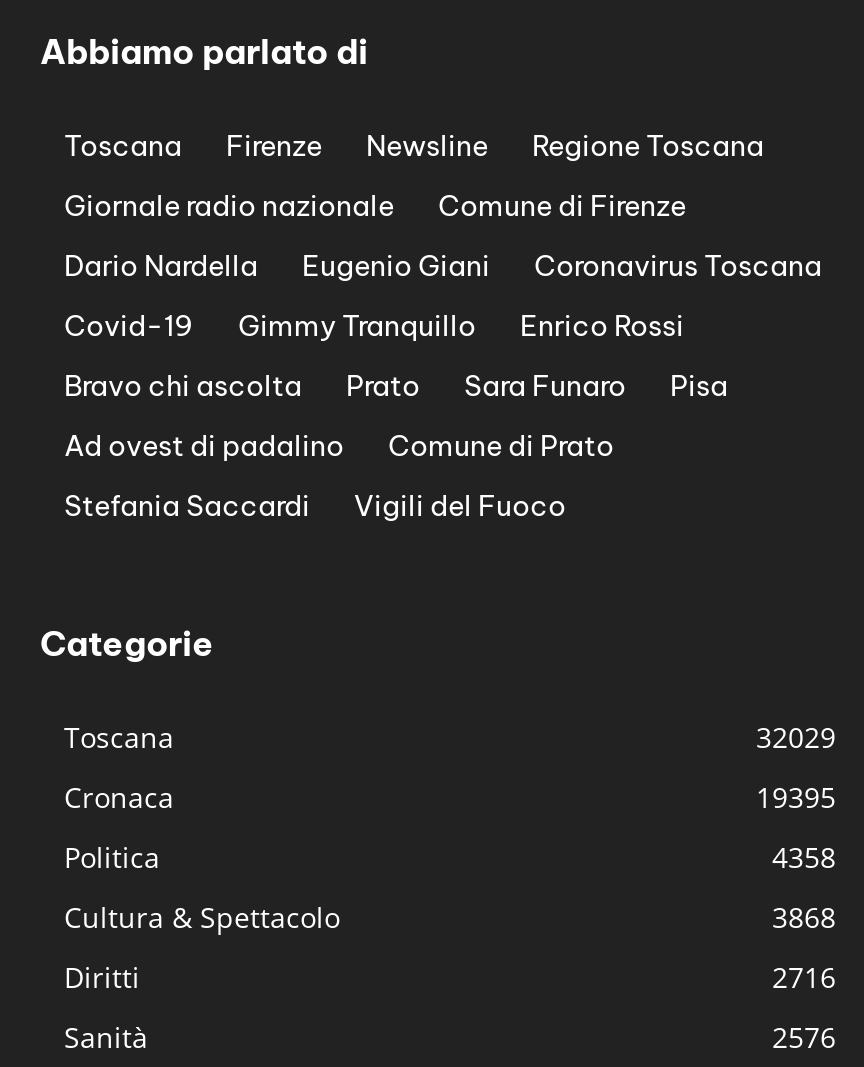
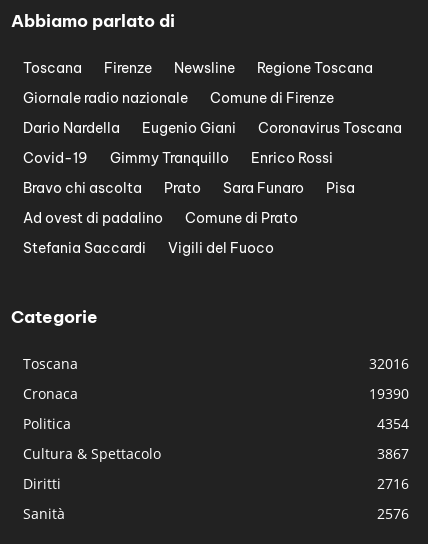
- 32029
+ 32016

- 19395
+ 19390

- 4358
+ 4354

- 3868
+ 3867
